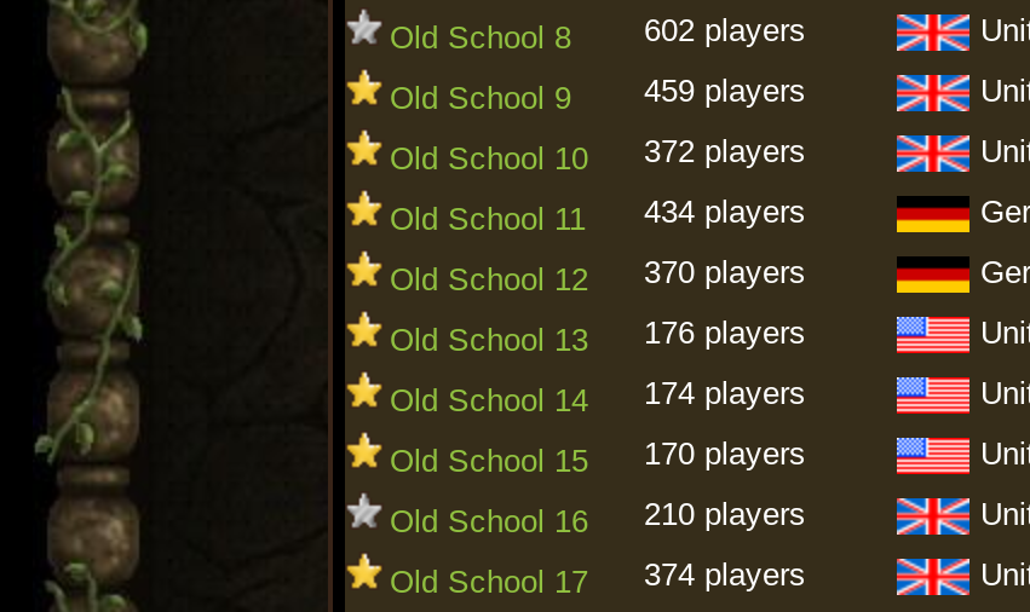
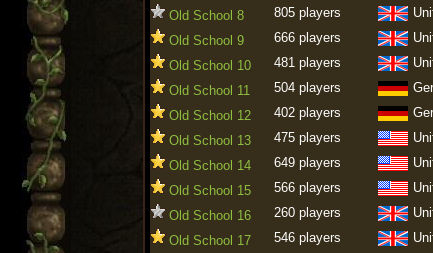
- Old School 8 602 players
+ Old School 8 805 players

- Old School 9 459 players
+ Old School 9 666 players

- Old School 10 372 players
+ Old School 10 481 players

- Old School 11 434 players
+ Old School 11 504 players

- Old School 12 370 players
+ Old School 12 402 players

- Old School 13 176 players
+ Old School 13 475 players

- Old School 14 174 players
+ Old School 14 649 players

- Old School 15 170 players
+ Old School 15 566 players

- Old School 16 210 players
+ Old School 16 260 players

- Old School 17 374 players
+ Old School 17 546 players
